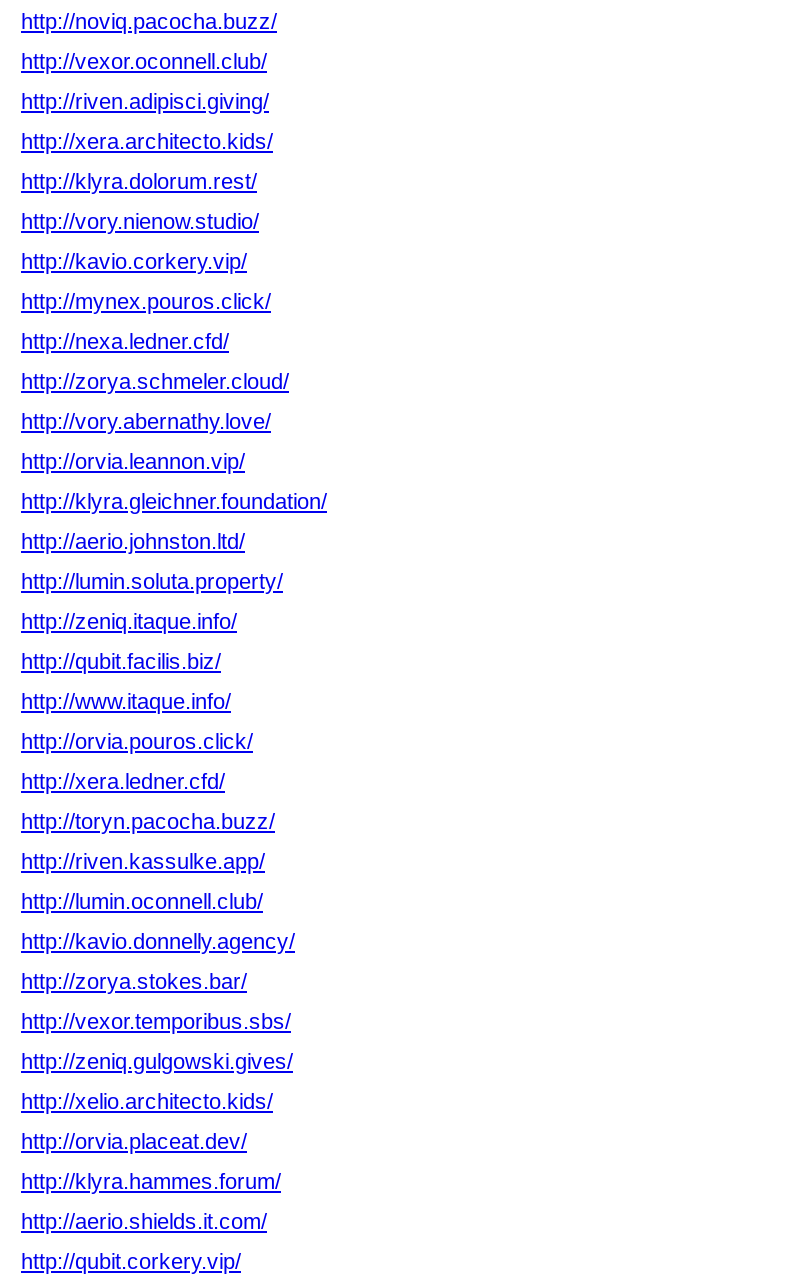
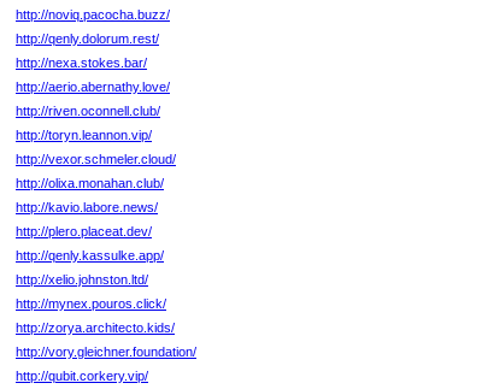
- http://vexor.oconnell.club/
- http://riven.adipisci.giving/
- http://xera.architecto.kids/
- http://klyra.dolorum.rest/
- http://vory.nienow.studio/
- http://kavio.corkery.vip/
+ http://qenly.dolorum.rest/
+ http://nexa.stokes.bar/
+ http://aerio.abernathy.love/
+ http://riven.oconnell.club/
+ http://toryn.leannon.vip/
+ http://vexor.schmeler.cloud/
+ http://olixa.monahan.club/
+ http://kavio.labore.news/
+ http://plero.placeat.dev/
+ http://qenly.kassulke.app/
+ http://xelio.johnston.ltd/

moved down: http://mynex.pouros.click/

- http://nexa.ledner.cfd/
- http://zorya.schmeler.cloud/
- http://vory.abernathy.love/
- http://orvia.leannon.vip/
- http://klyra.gleichner.foundation/
- http://aerio.johnston.ltd/
- http://lumin.soluta.property/
- http://zeniq.itaque.info/
- http://qubit.facilis.biz/
- http://www.itaque.info/
- http://orvia.pouros.click/
- http://xera.ledner.cfd/
- http://toryn.pacocha.buzz/
- http://riven.kassulke.app/
- http://lumin.oconnell.club/
- http://kavio.donnelly.agency/
- http://zorya.stokes.bar/
- http://vexor.temporibus.sbs/
- http://zeniq.gulgowski.gives/
- http://xelio.architecto.kids/
- http://orvia.placeat.dev/
- http://klyra.hammes.forum/
- http://aerio.shields.it.com/
+ http://zorya.architecto.kids/
+ http://vory.gleichner.foundation/
